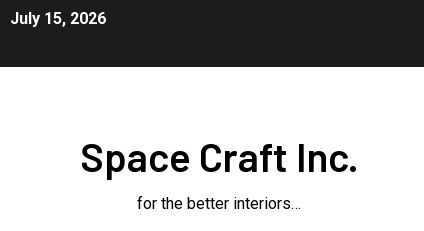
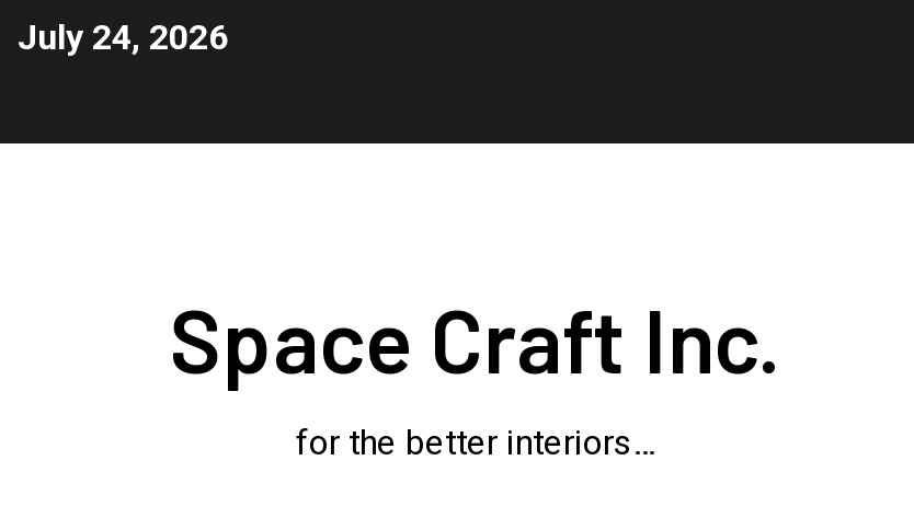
- July 15, 2026
+ July 24, 2026
